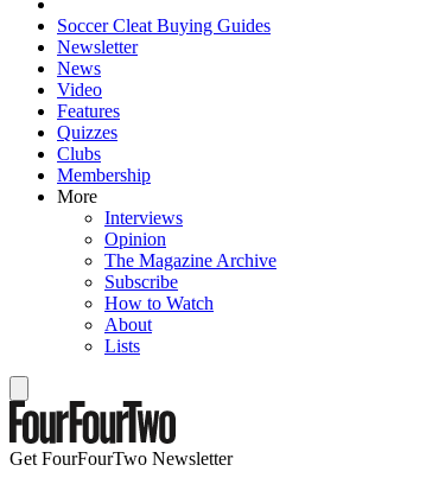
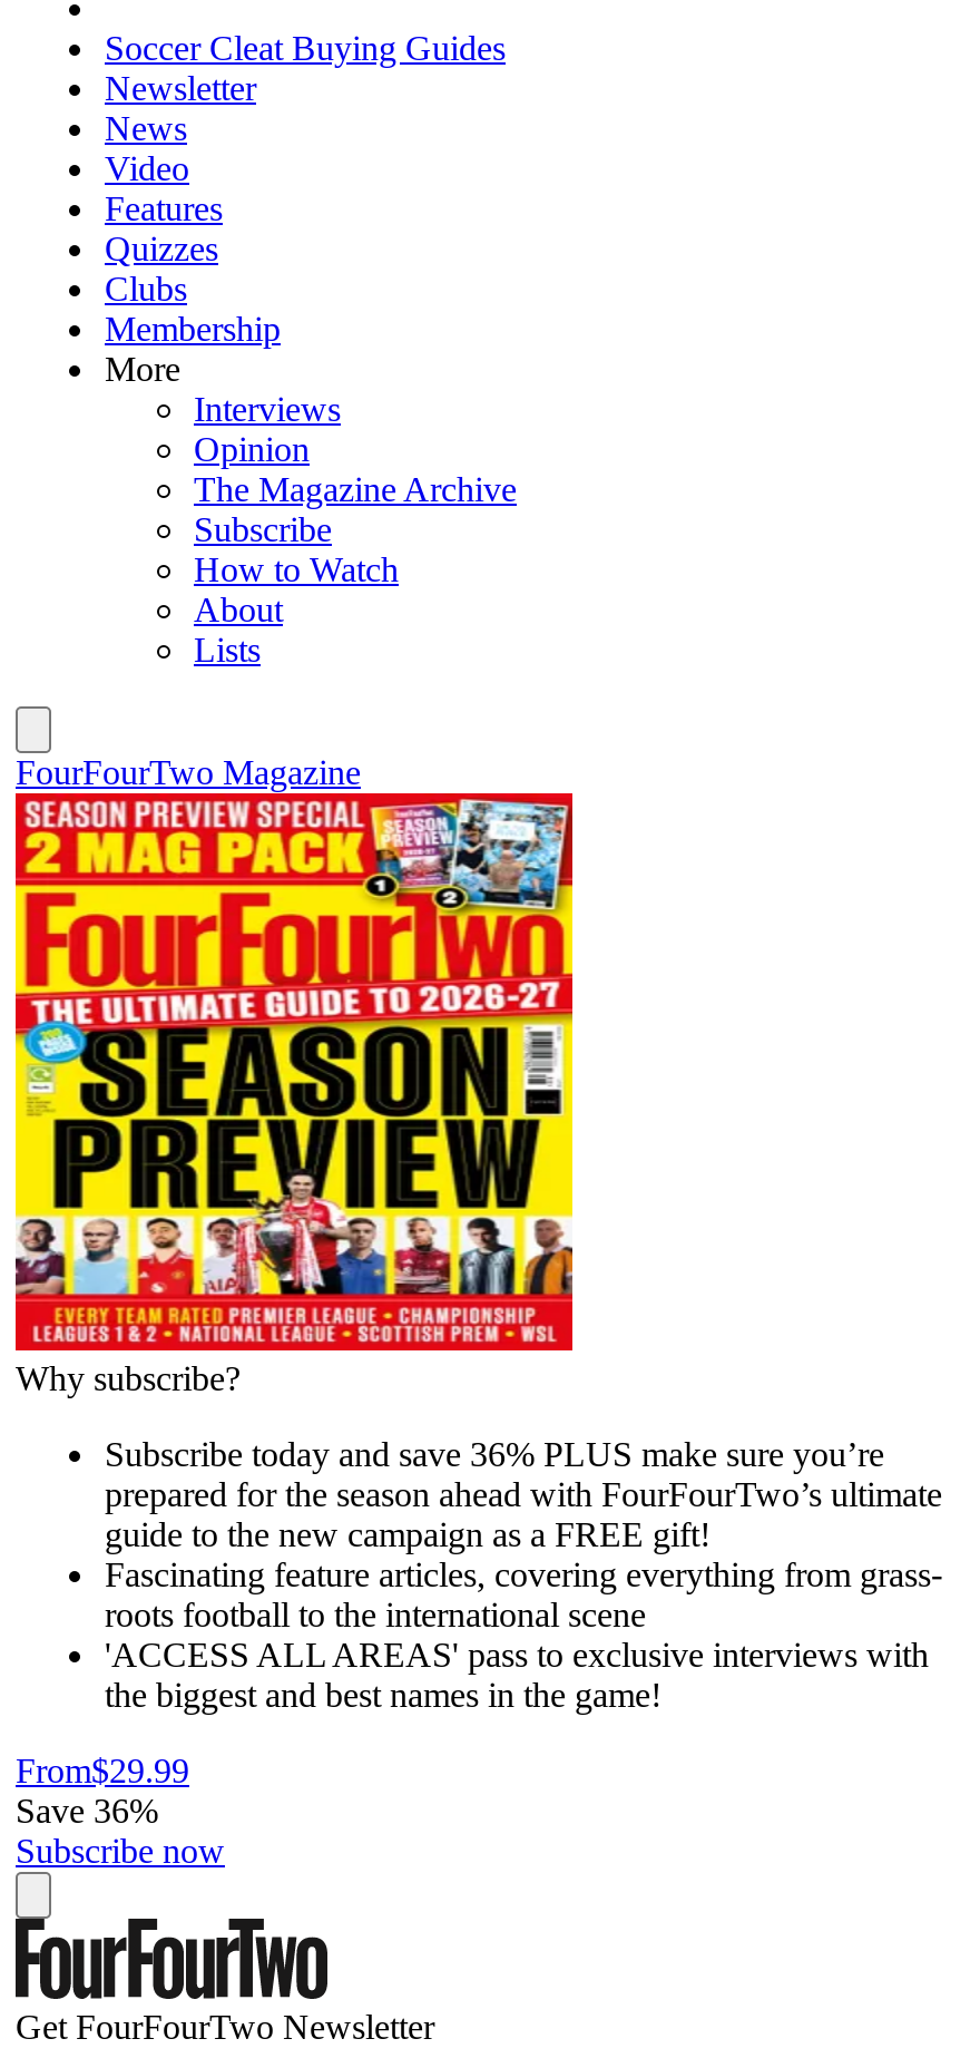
+ [image]
+ Why subscribe?
+ Subscribe today and save 36% PLUS make sure you’re
+ prepared for the season ahead with FourFourTwo’s ultimate
+ guide to the new campaign as a FREE gift!
+ Fascinating feature articles, covering everything from grass-
+ roots football to the international scene
+ 'ACCESS ALL AREAS' pass to exclusive interviews with
+ the biggest and best names in the game!
+ From$29.99
+ Save 36%
+ Subscribe now

+ FourFourTwo Magazine
